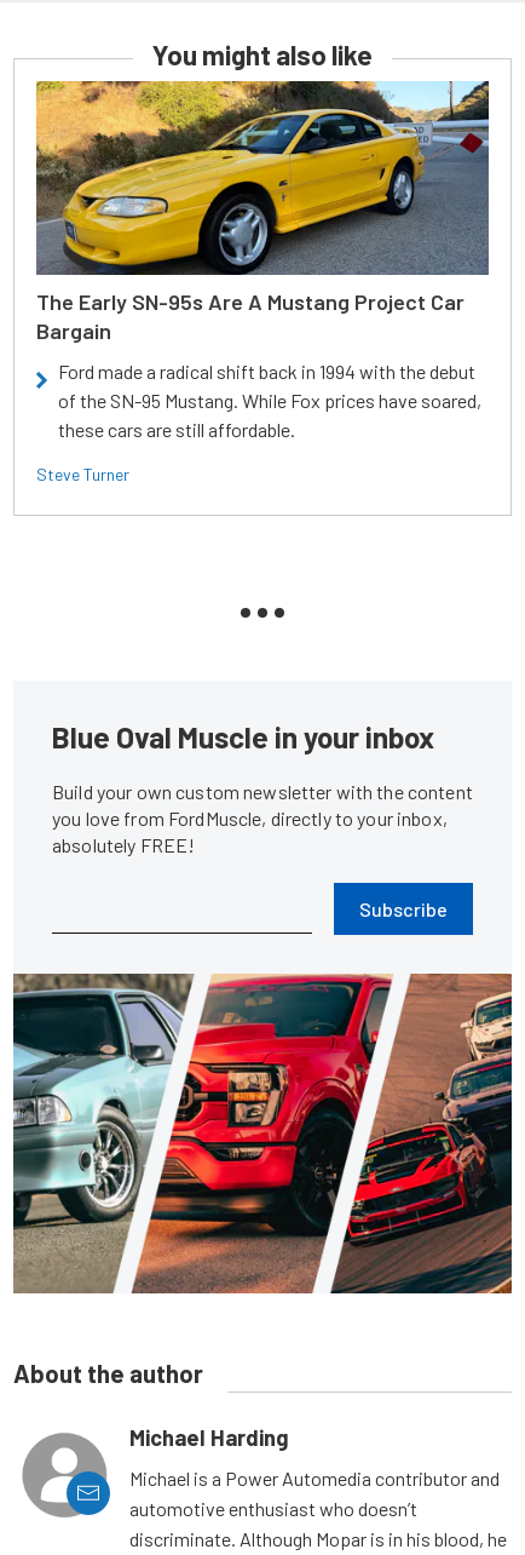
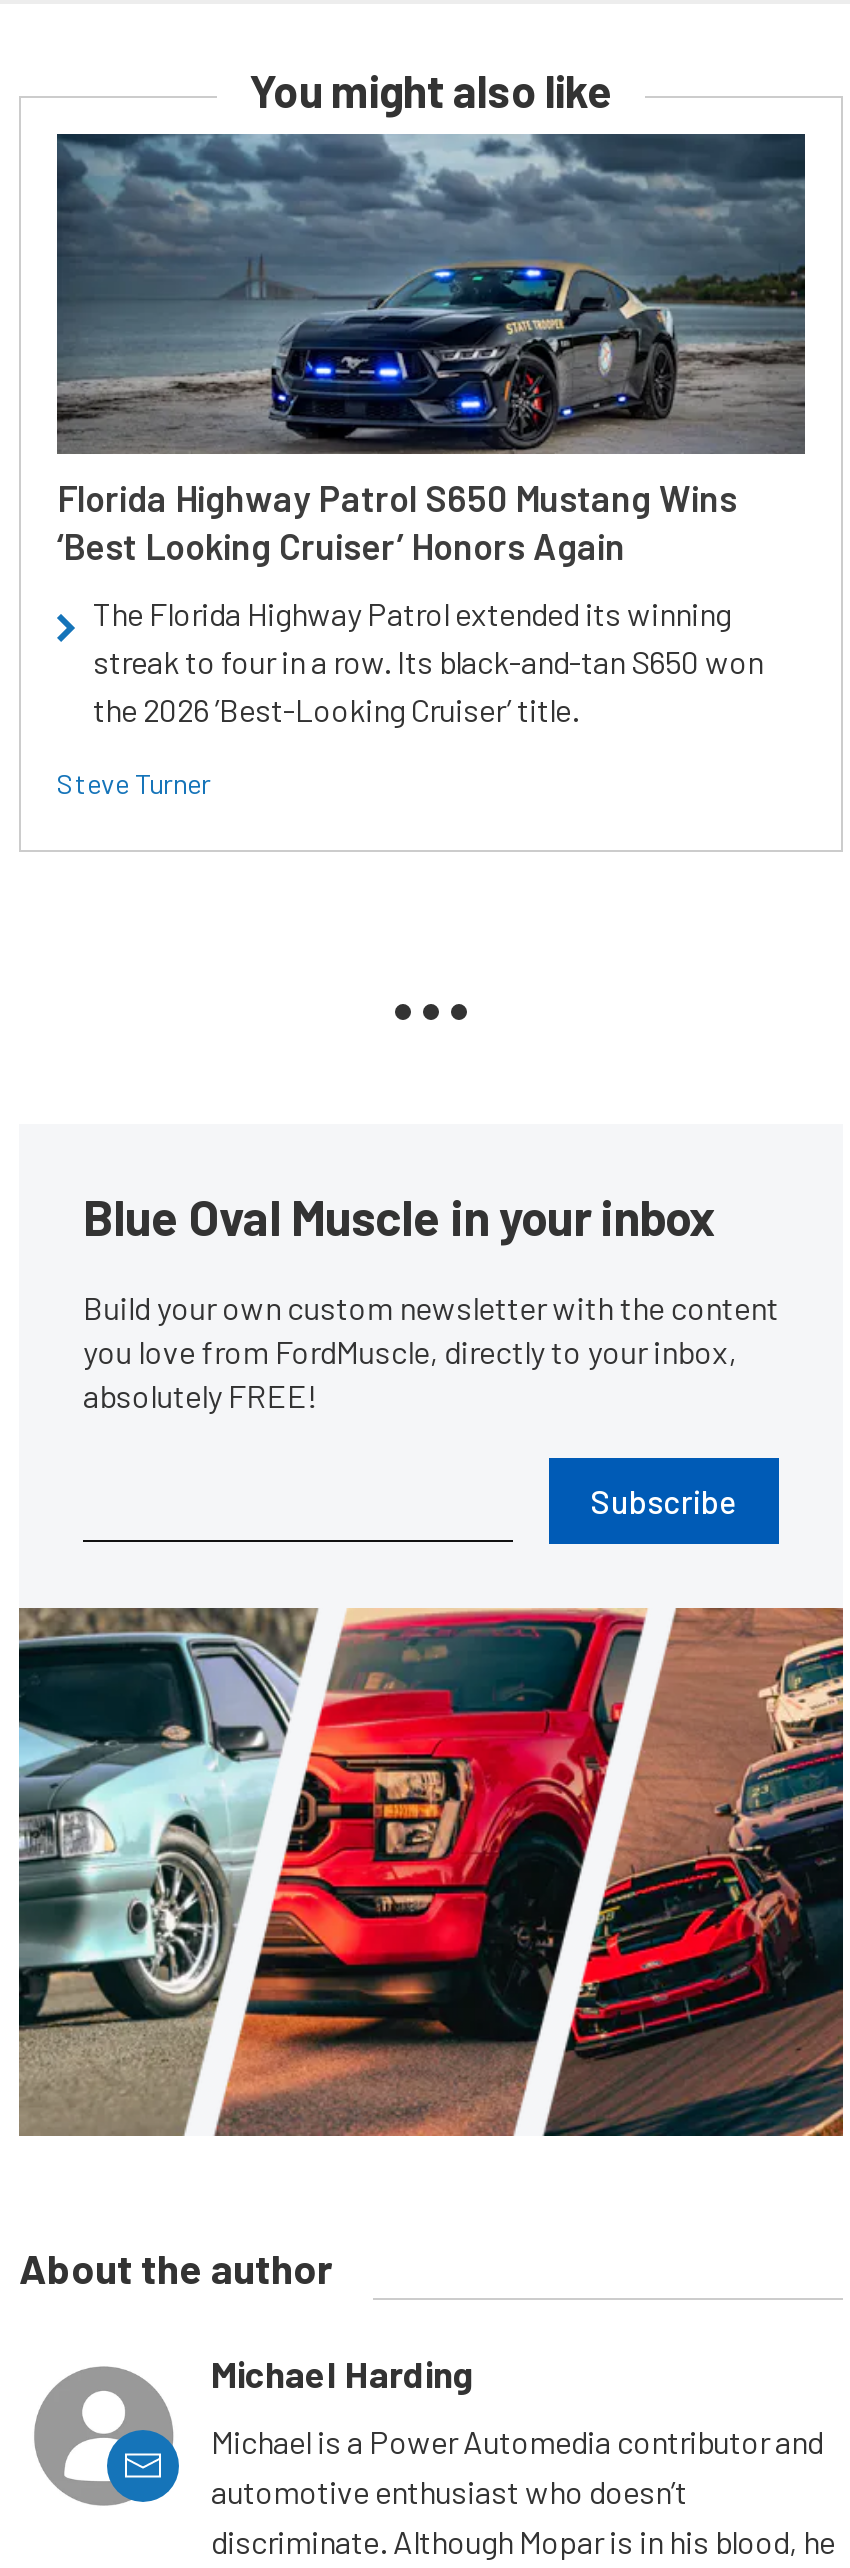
- [image]
- The Early SN-95s Are A Mustang Project Car
- Bargain
+ [image]
+ Florida Highway Patrol S650 Mustang Wins
+ ‘Best Looking Cruiser’ Honors Again

- Ford made a radical shift back in 1994 with the debut
- of the SN-95 Mustang. While Fox prices have soared,
- these cars are still affordable.
+ The Florida Highway Patrol extended its winning
+ streak to four in a row. Its black-and-tan S650 won
+ the 2026 ’Best-Looking Cruiser’ title.
